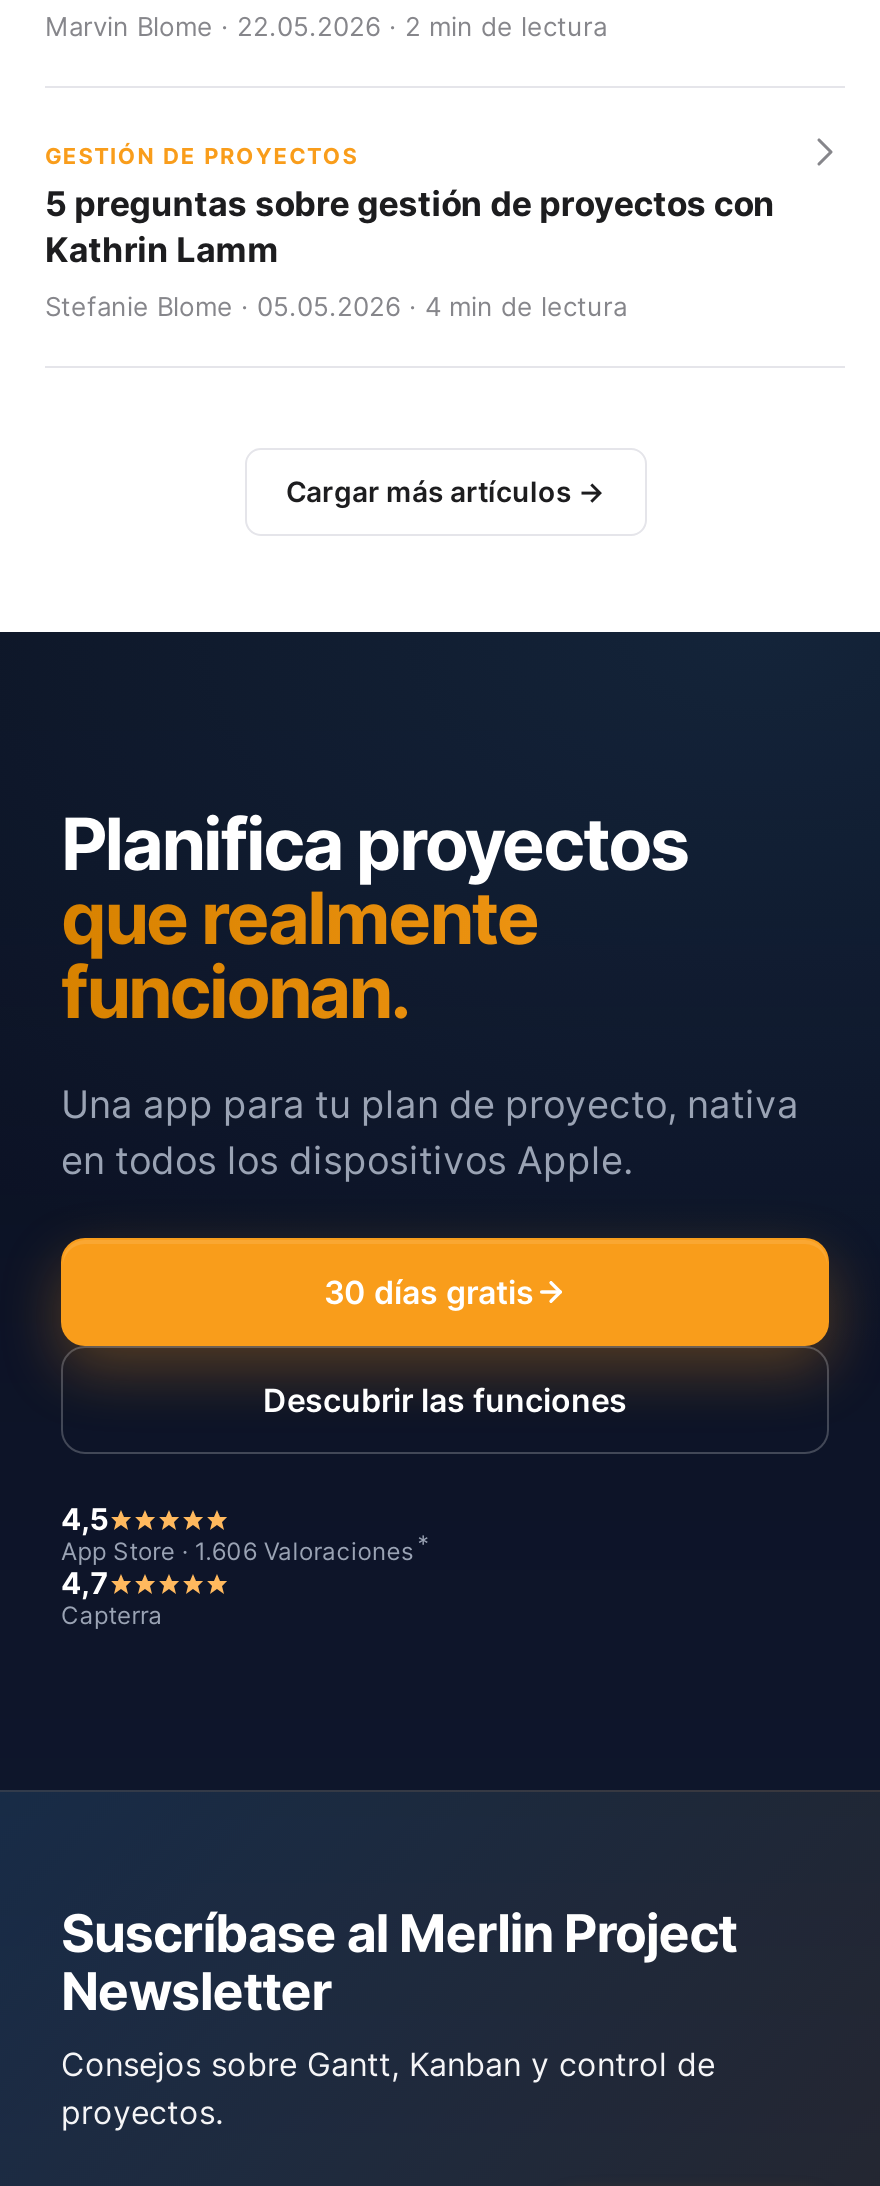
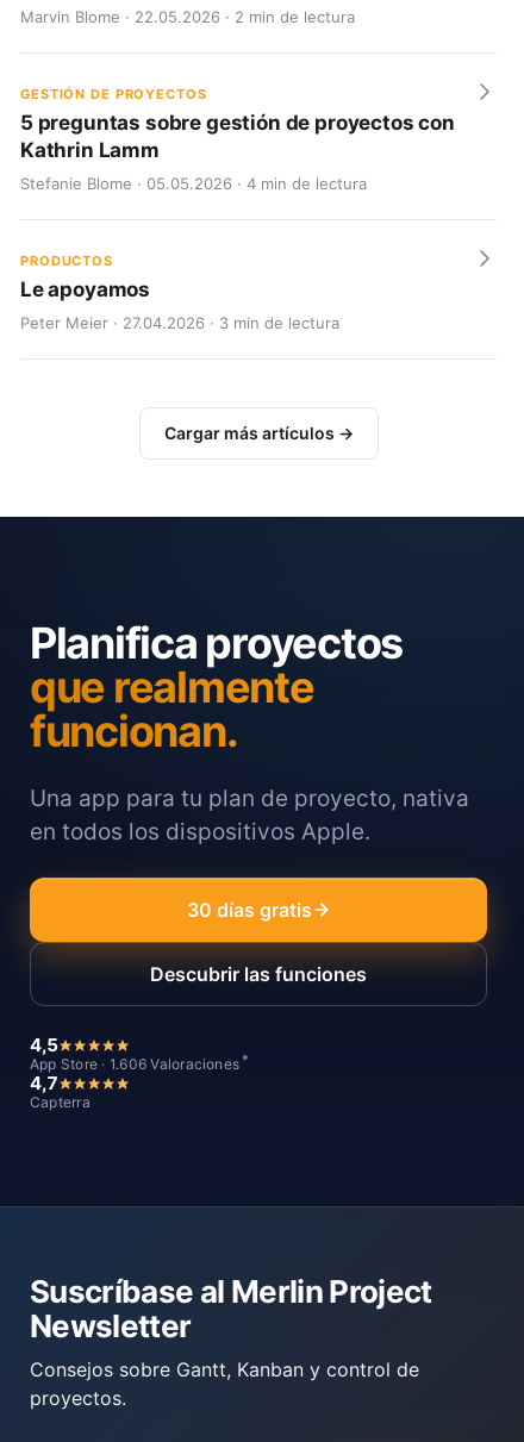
+ PRODUCTOS
+ Le apoyamos
+ Peter Meier · 27.04.2026 · 3 min de lectura
